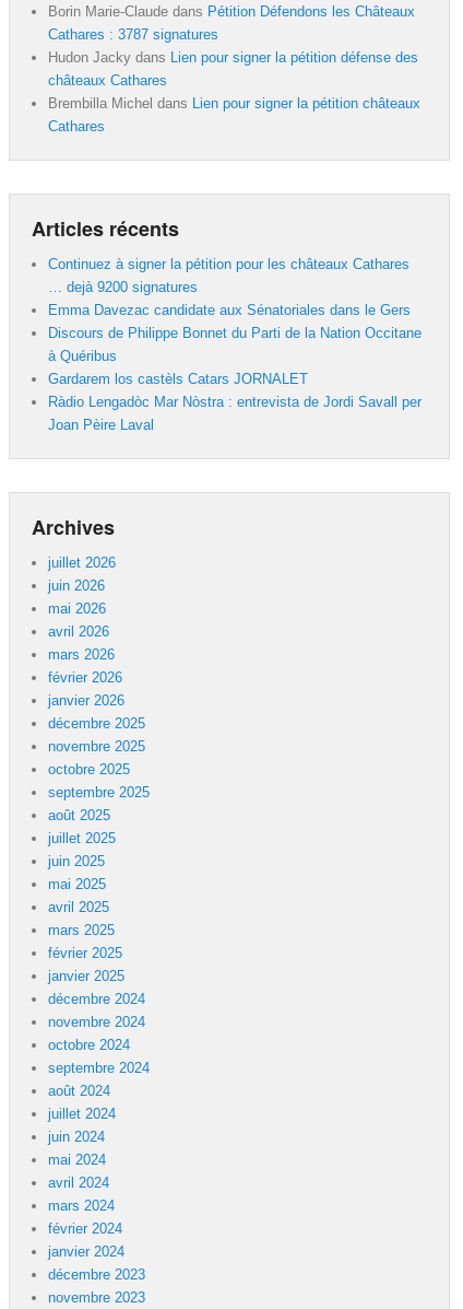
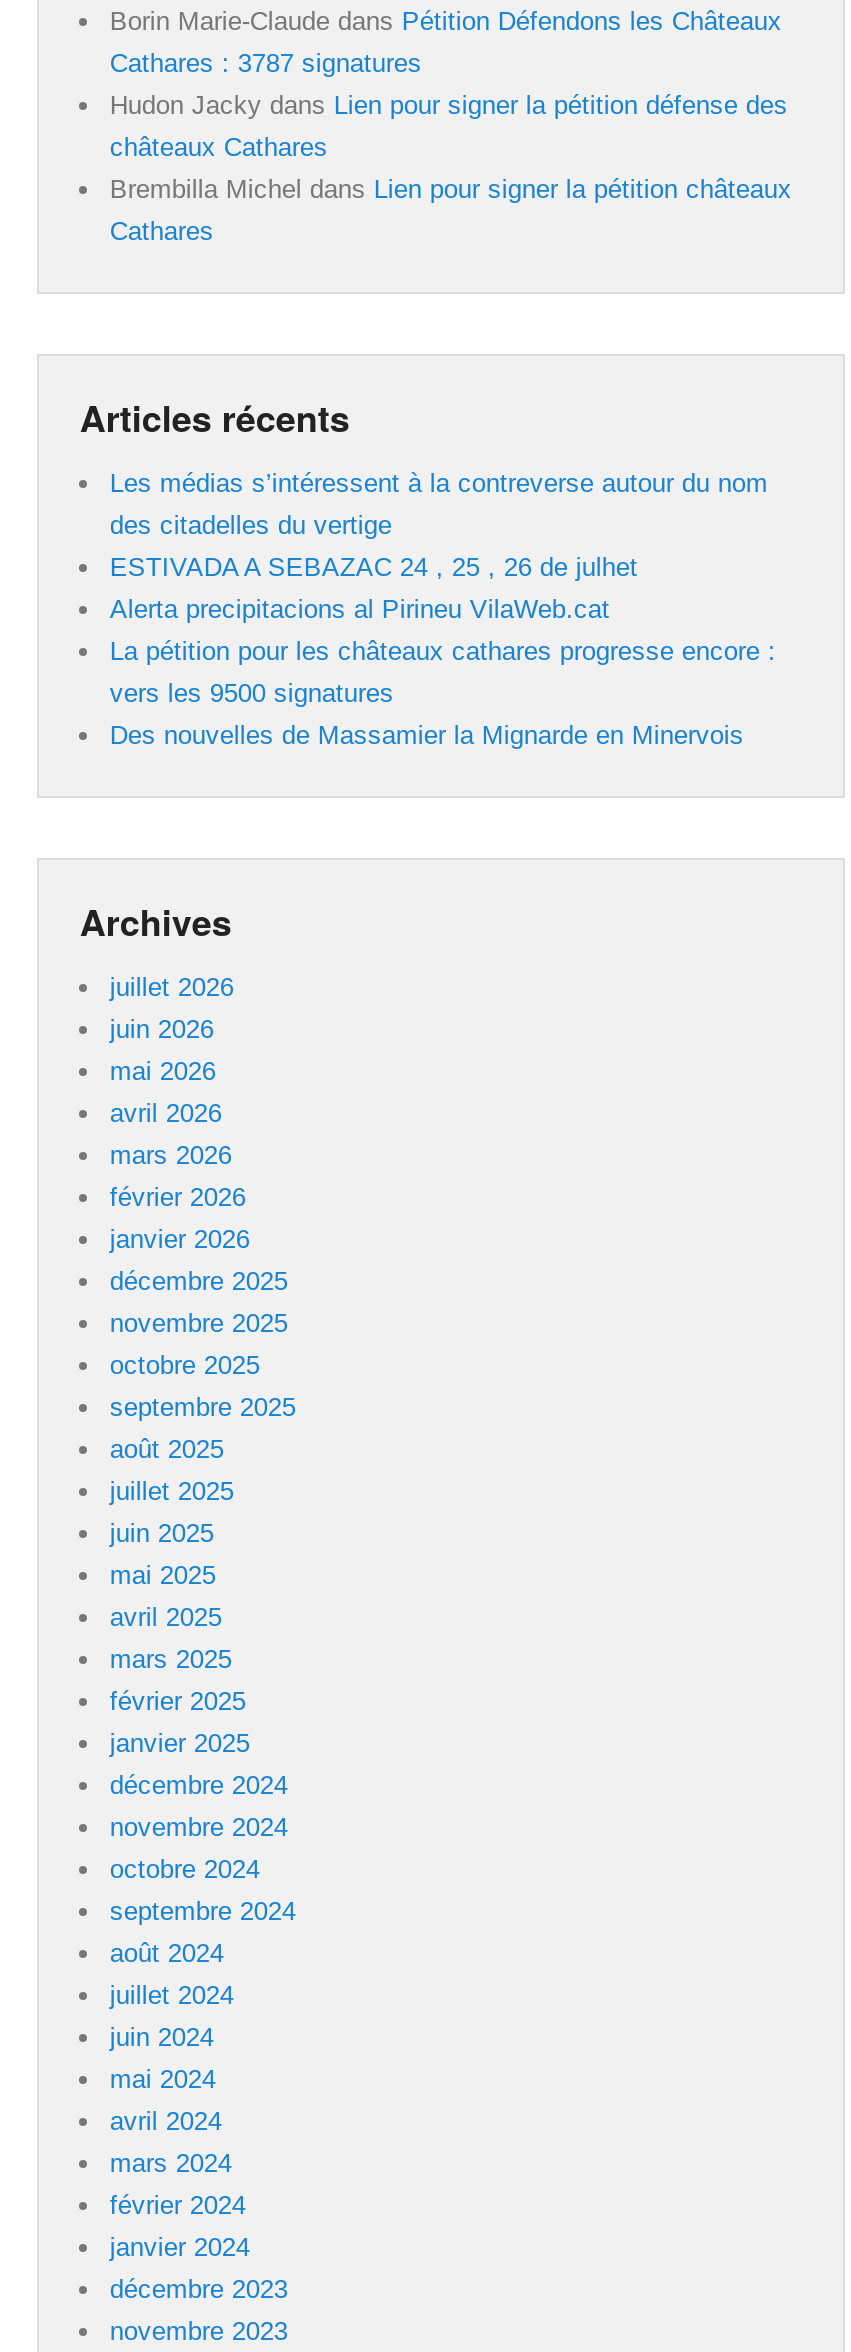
- Continuez à signer la pétition pour les châteaux Cathares
- … dejà 9200 signatures
- Emma Davezac candidate aux Sénatoriales dans le Gers
- Discours de Philippe Bonnet du Parti de la Nation Occitane
- à Quéribus
- Gardarem los castèls Catars JORNALET
- Ràdio Lengadòc Mar Nòstra : entrevista de Jordi Savall per
- Joan Pèire Laval
+ Les médias s’intéressent à la contreverse autour du nom
+ des citadelles du vertige
+ ESTIVADA A SEBAZAC 24 , 25 , 26 de julhet
+ Alerta precipitacions al Pirineu VilaWeb.cat
+ La pétition pour les châteaux cathares progresse encore :
+ vers les 9500 signatures
+ Des nouvelles de Massamier la Mignarde en Minervois
